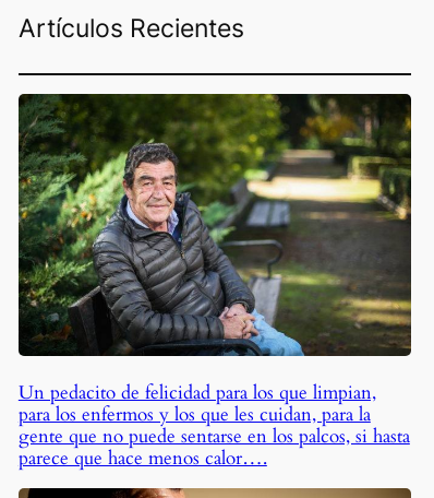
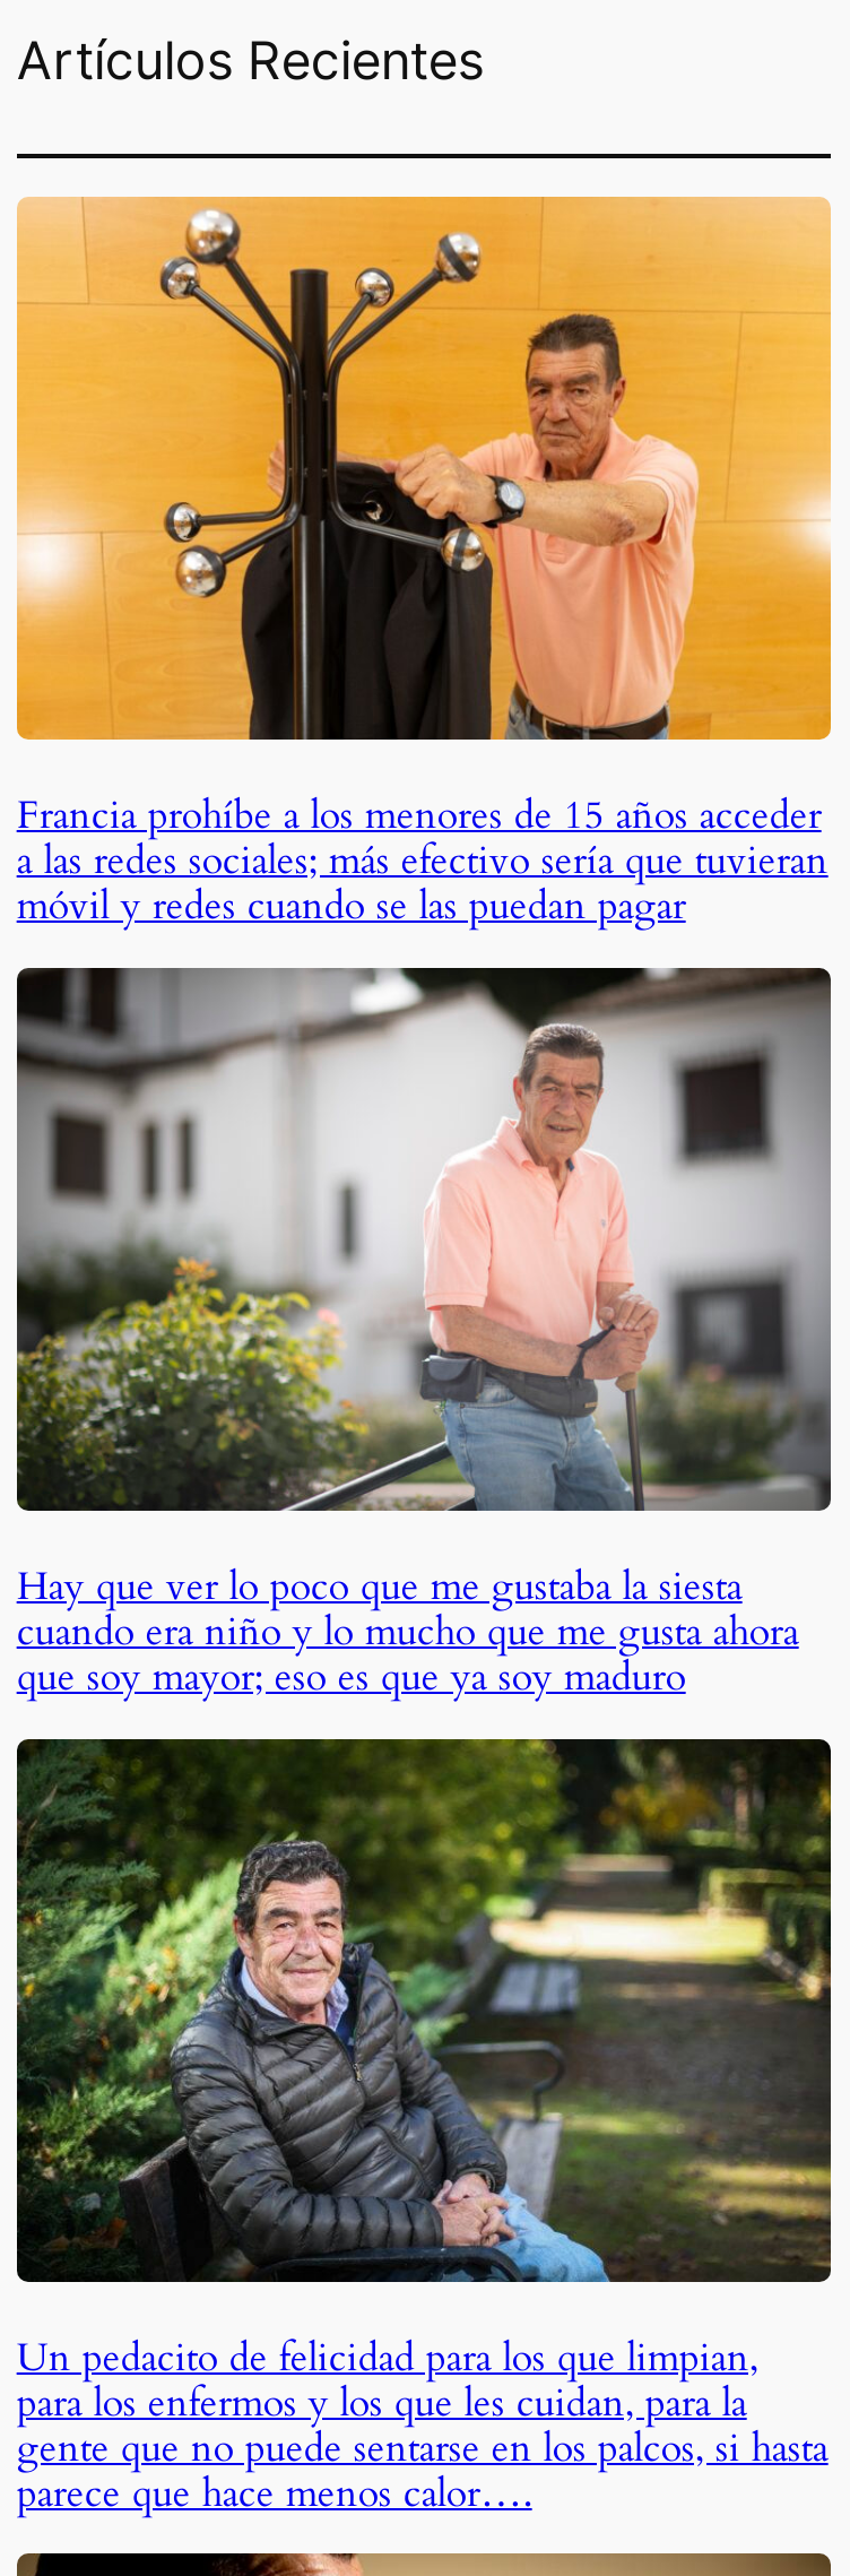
+ [image]
+ Francia prohíbe a los menores de 15 años acceder
+ a las redes sociales; más efectivo sería que tuvieran
+ móvil y redes cuando se las puedan pagar

+ [image]
+ Hay que ver lo poco que me gustaba la siesta
+ cuando era niño y lo mucho que me gusta ahora
+ que soy mayor; eso es que ya soy maduro
